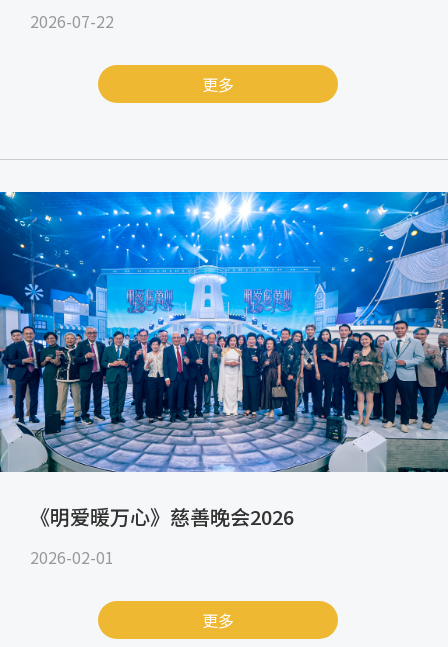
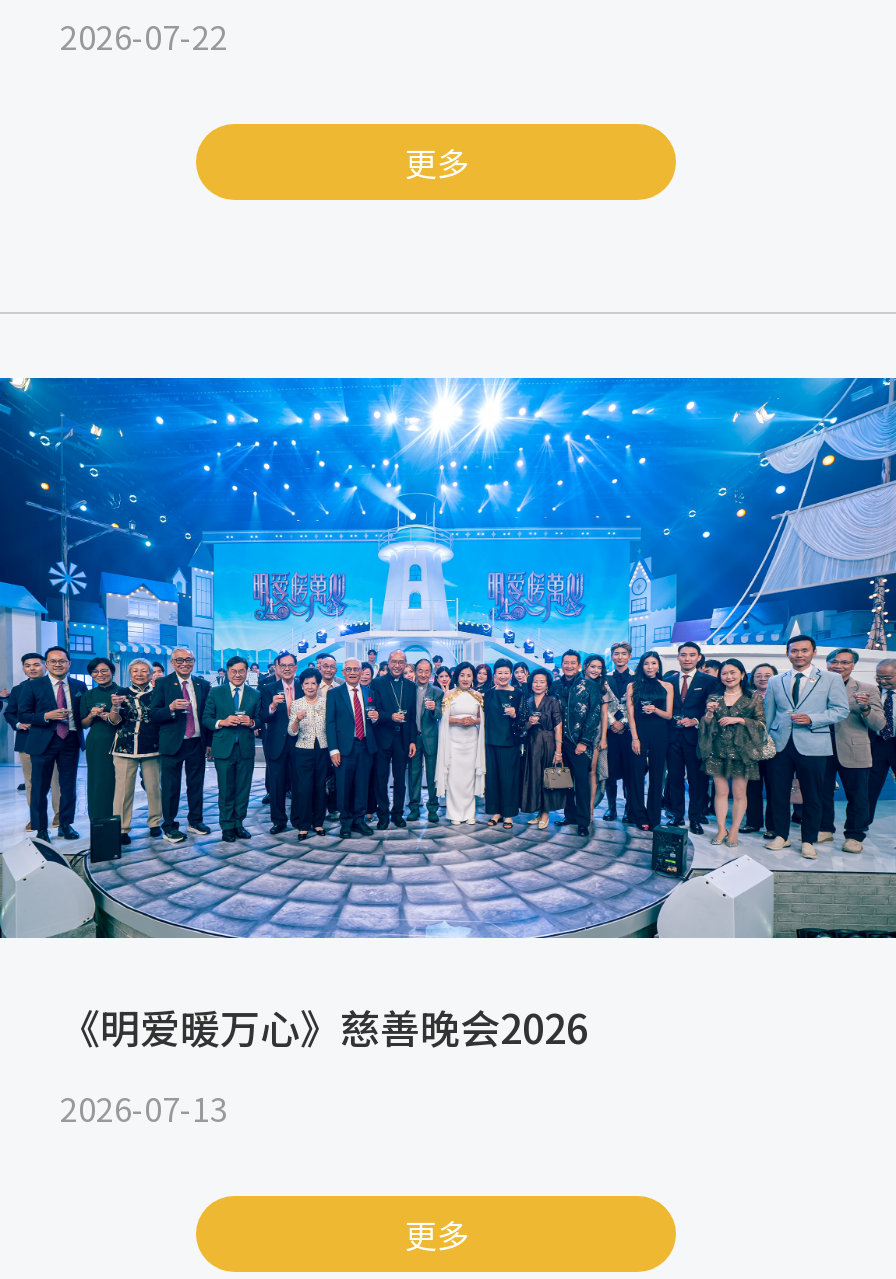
- 2026-02-01
+ 2026-07-13
